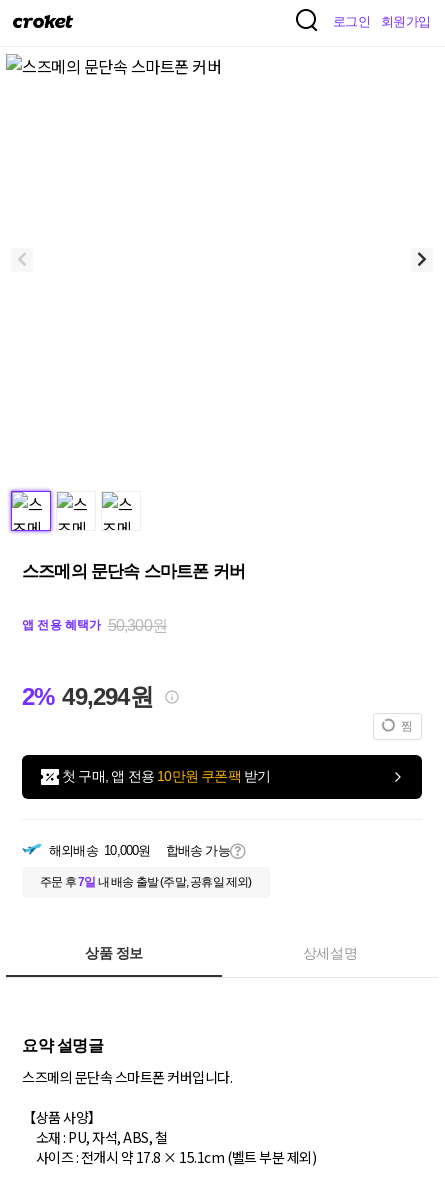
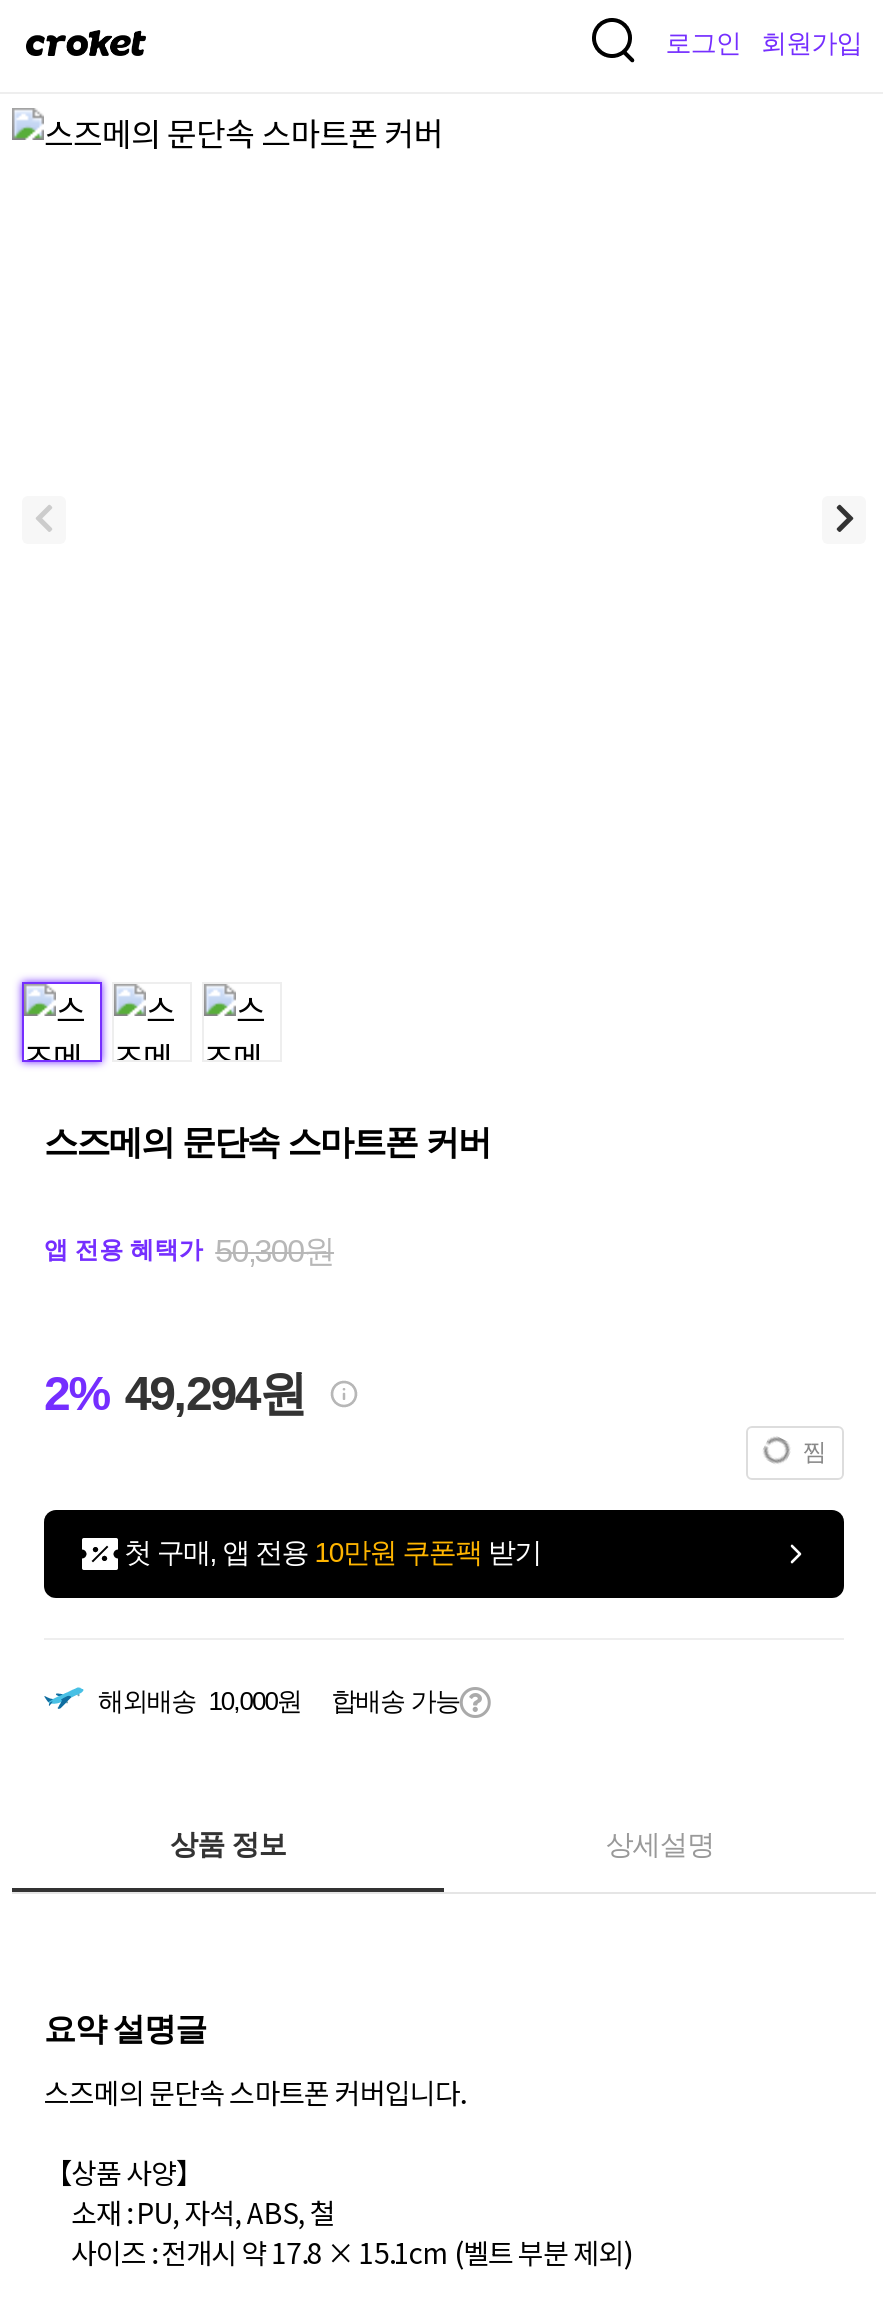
- 주문 후 7일 내 배송 출발 (주말, 공휴일 제외)
